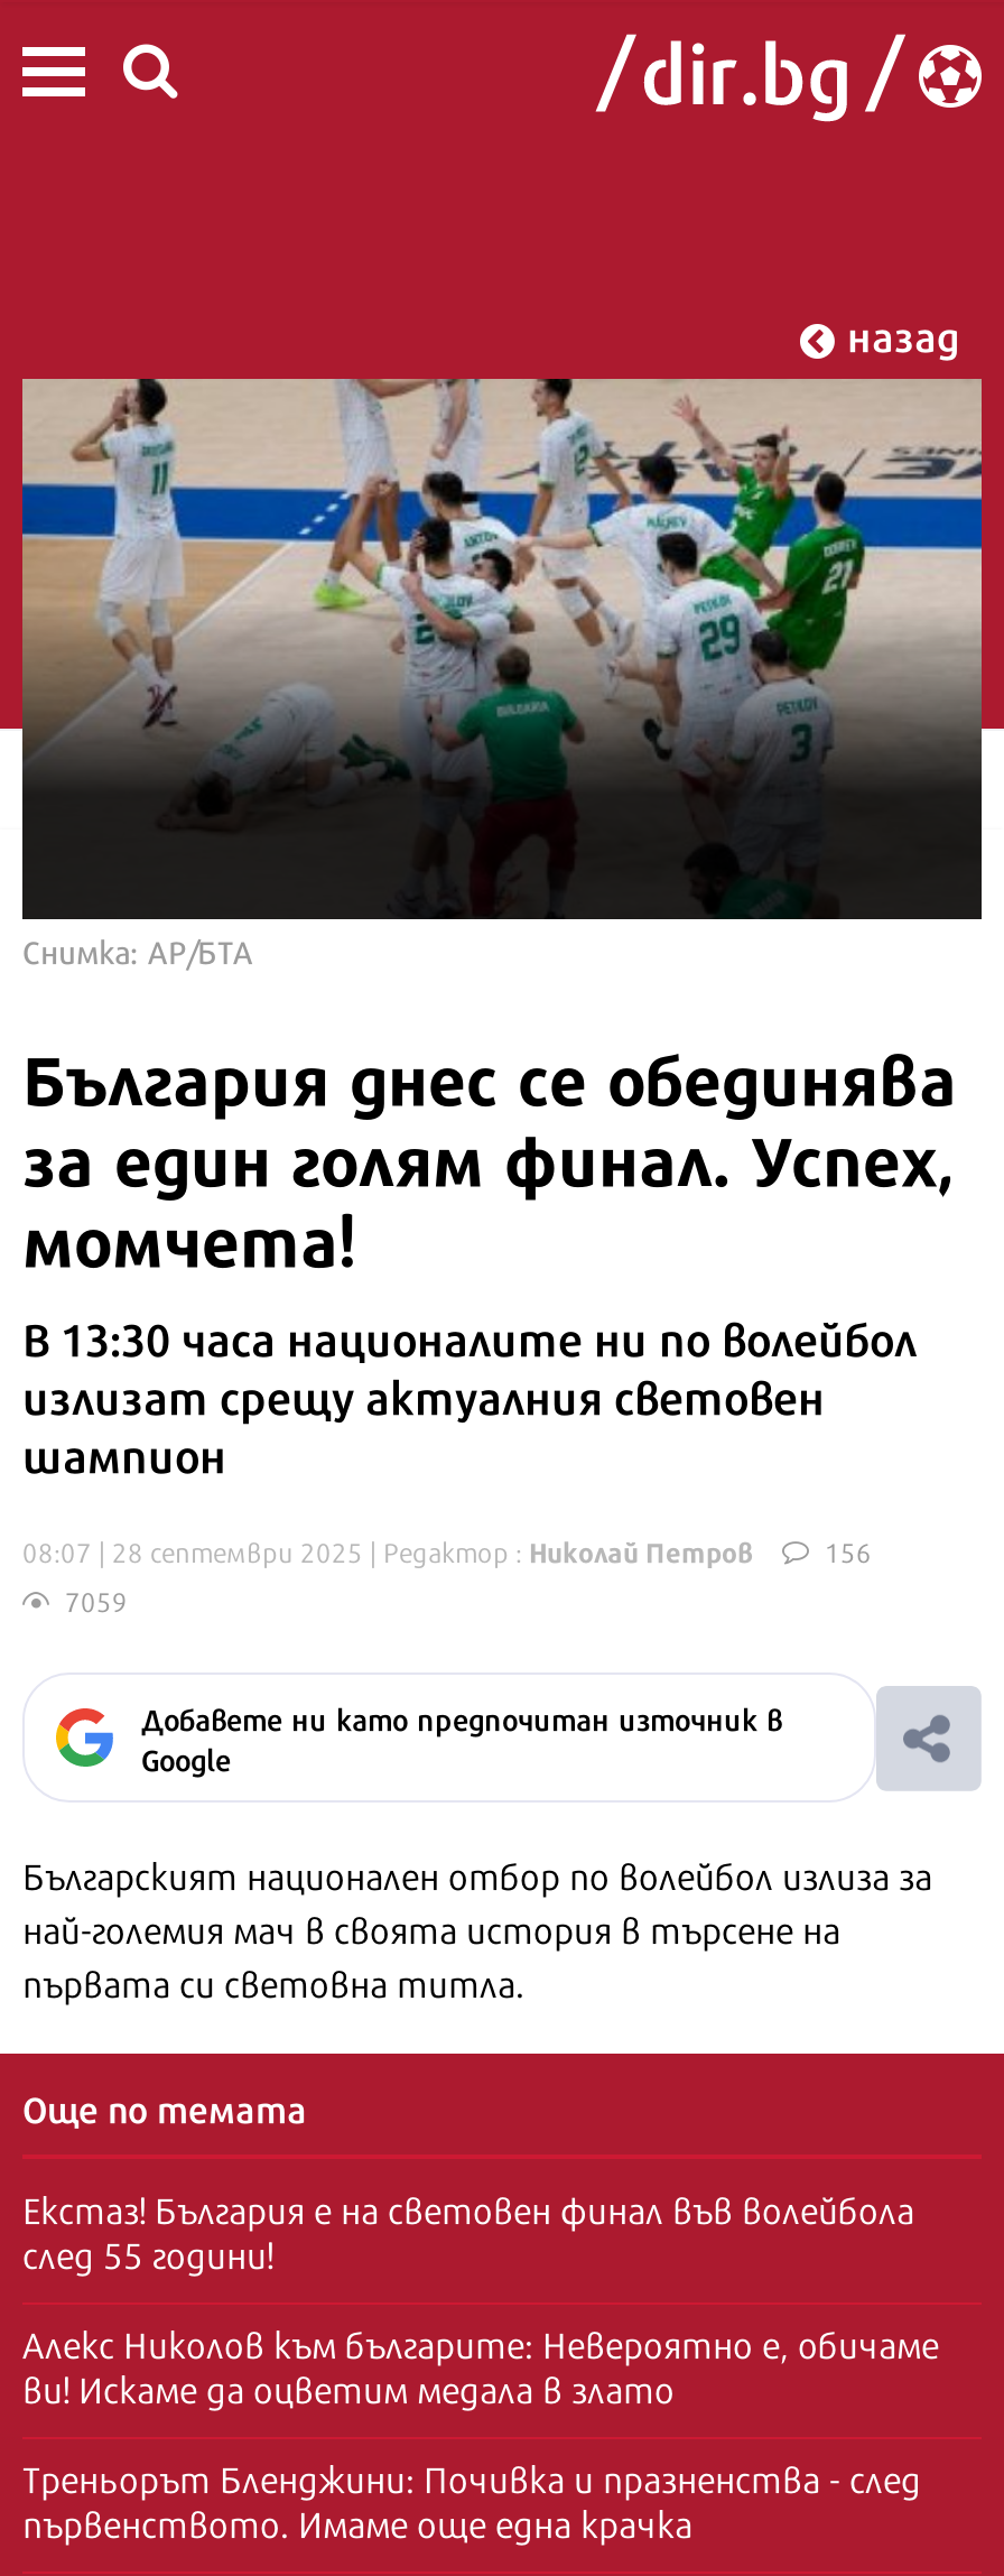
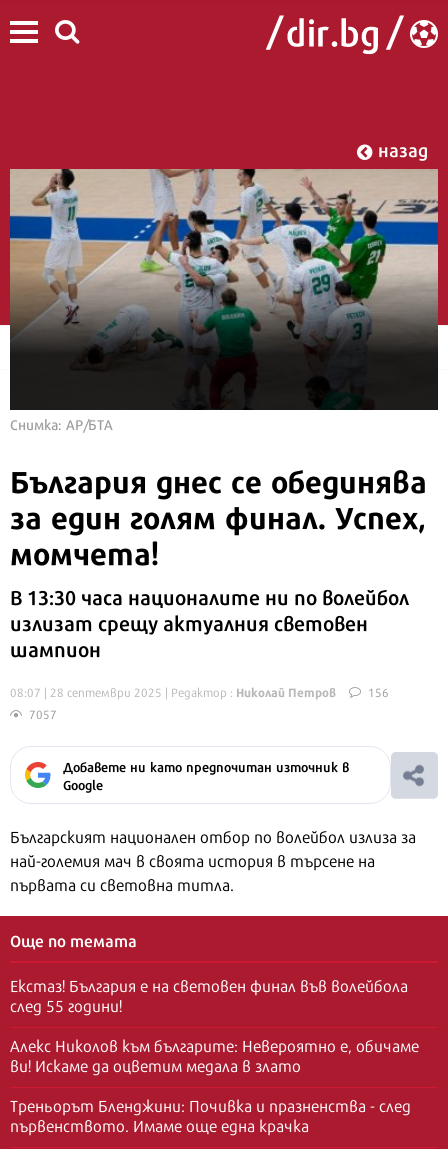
- 7059
+ 7057
